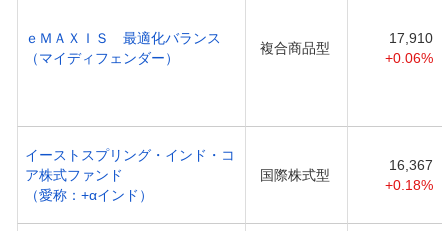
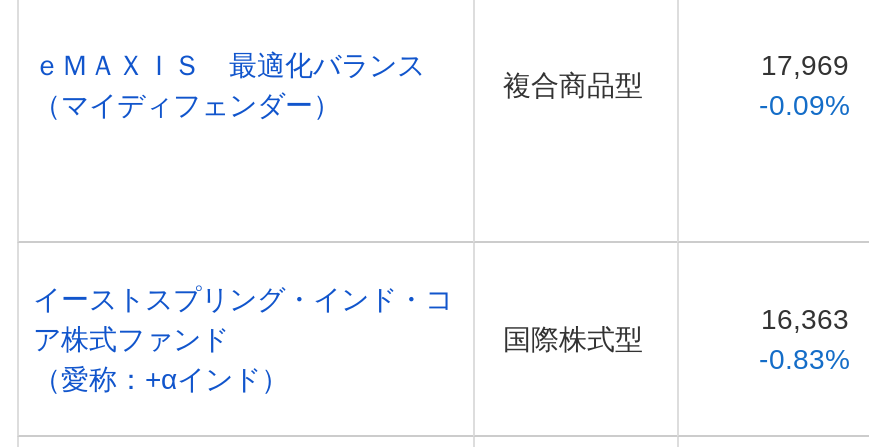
- 17,910
+ 17,969

- +0.06%
+ -0.09%

- 16,367
+ 16,363

- +0.18%
+ -0.83%
